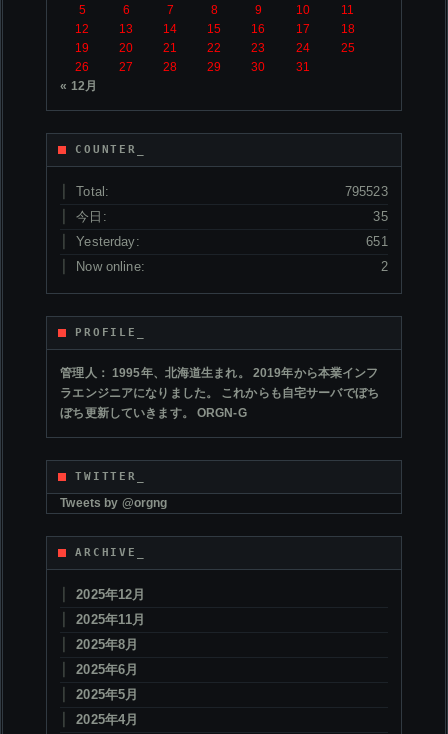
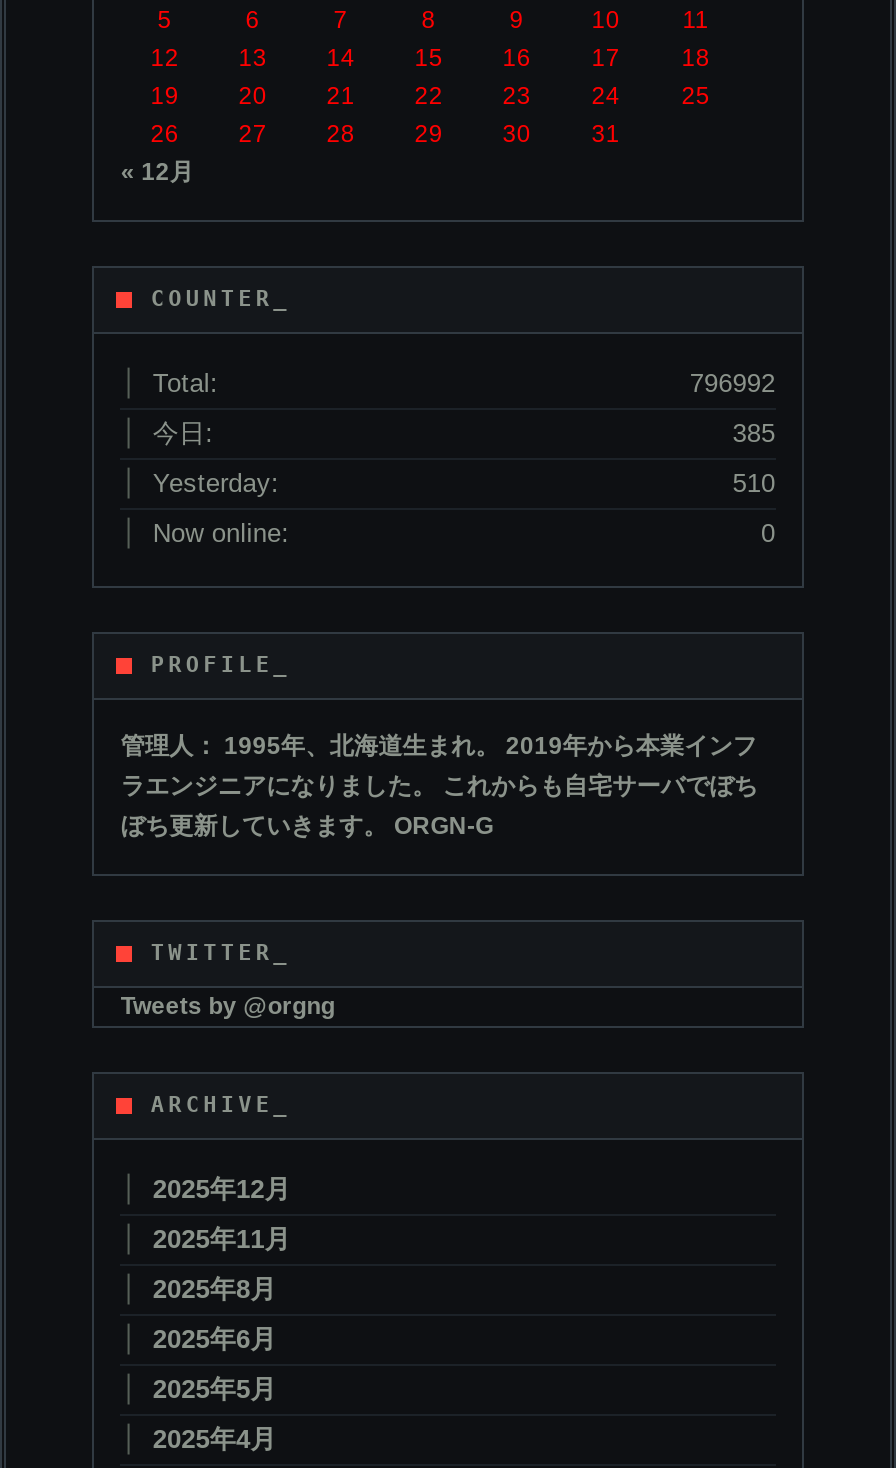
- 795523
+ 796992

- 35
+ 385

- 651
+ 510

- 2
+ 0
